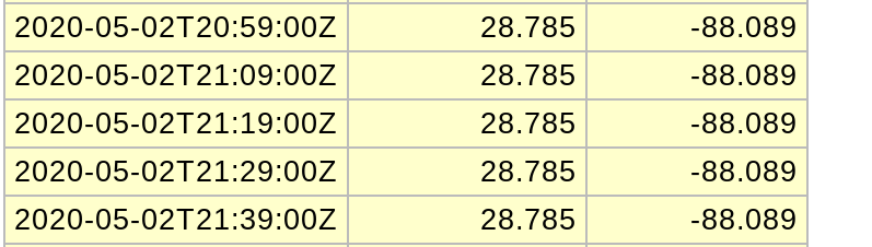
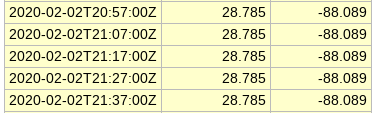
- 2020-05-02T20:59:00Z
+ 2020-02-02T20:57:00Z

- 2020-05-02T21:09:00Z
+ 2020-02-02T21:07:00Z

- 2020-05-02T21:19:00Z
+ 2020-02-02T21:17:00Z

- 2020-05-02T21:29:00Z
+ 2020-02-02T21:27:00Z

- 2020-05-02T21:39:00Z
+ 2020-02-02T21:37:00Z
